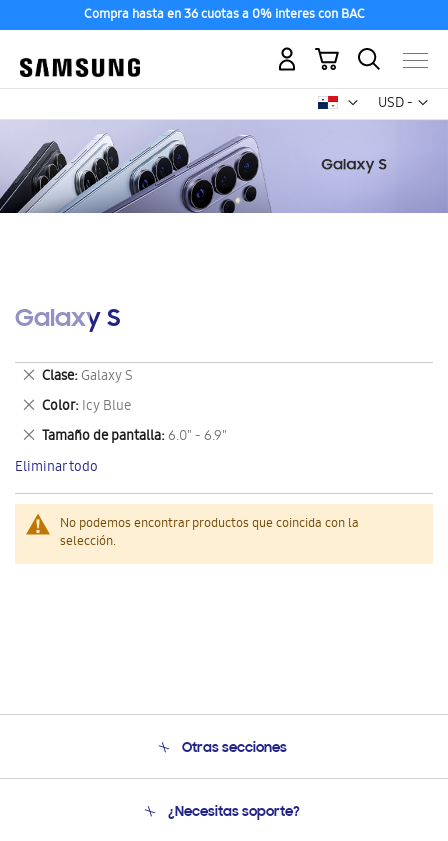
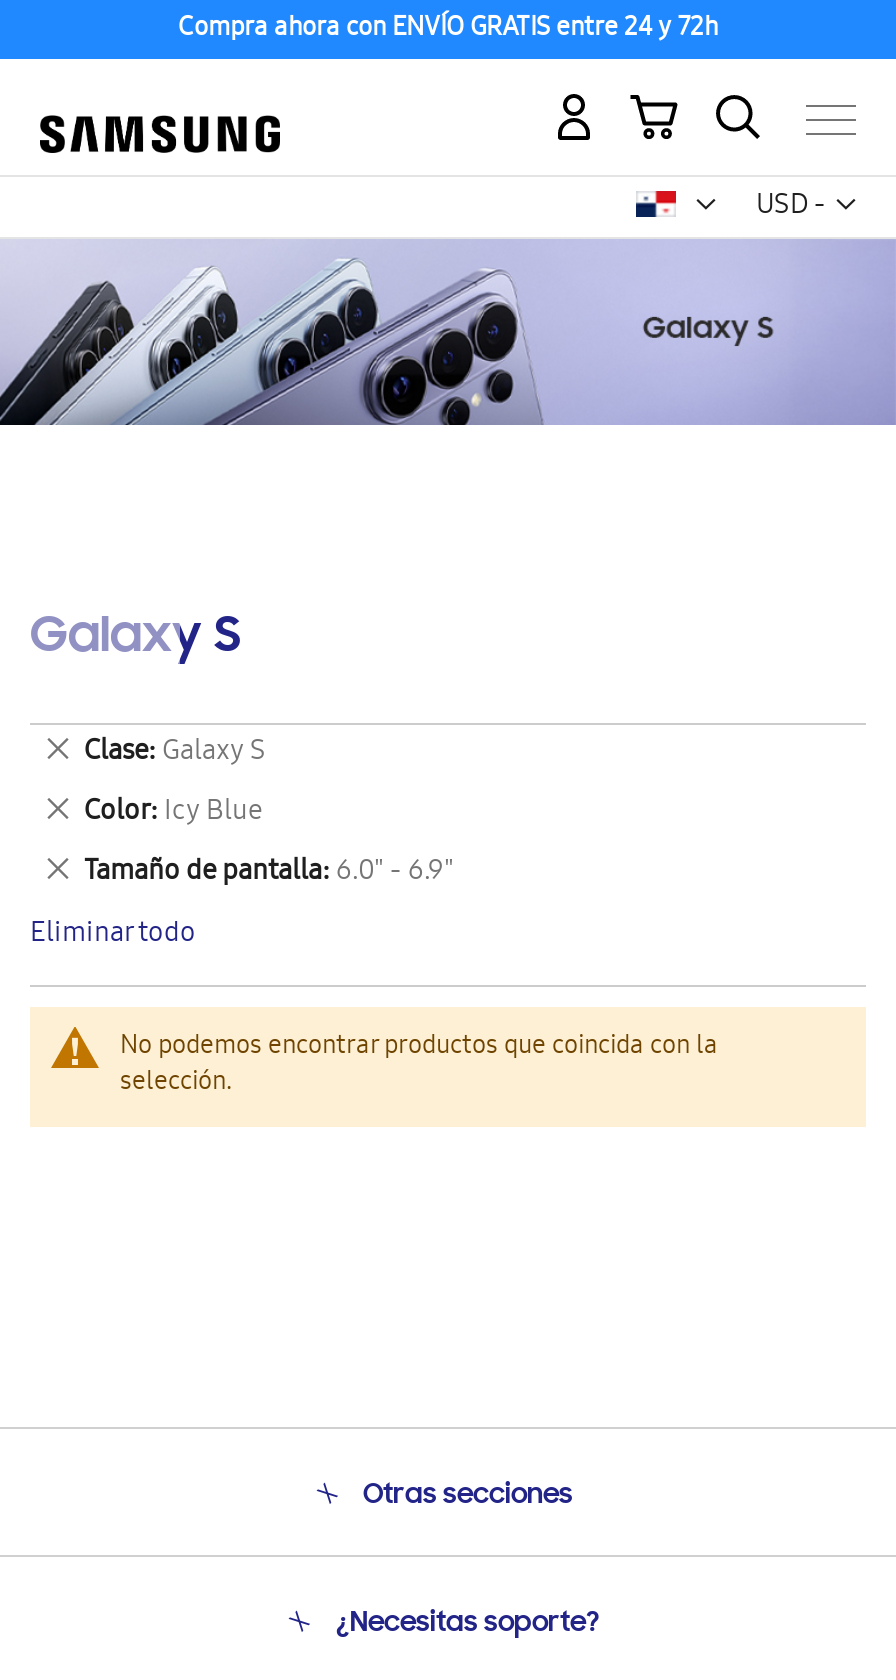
- Compra hasta en 36 cuotas a 0% interes con BAC
+ Compra ahora con ENVÍO GRATIS entre 24 y 72h
